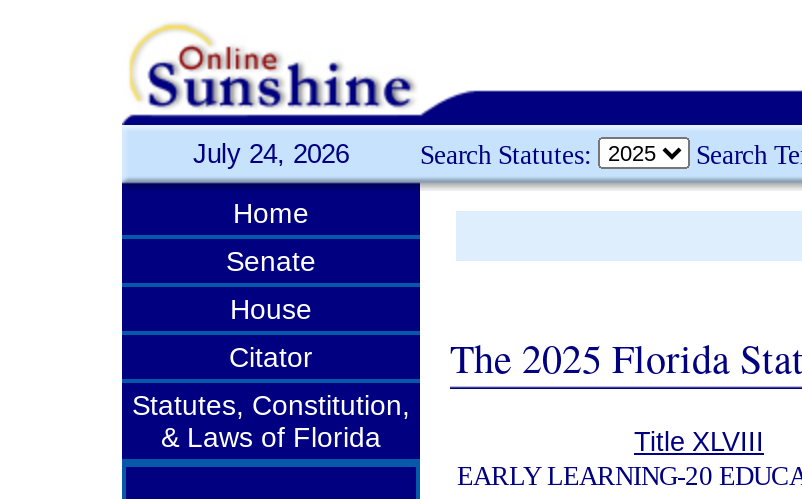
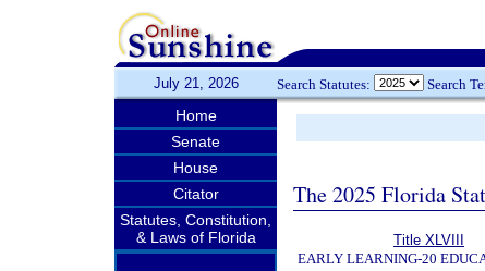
- July 24, 2026
+ July 21, 2026
